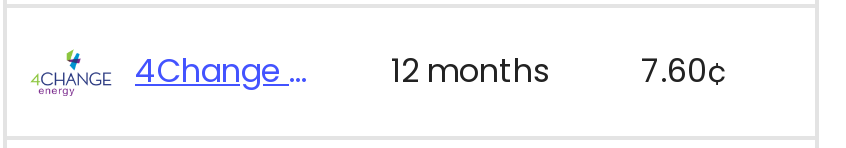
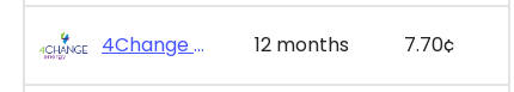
- 7.60¢
+ 7.70¢
